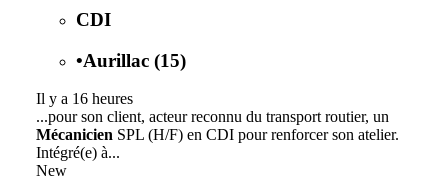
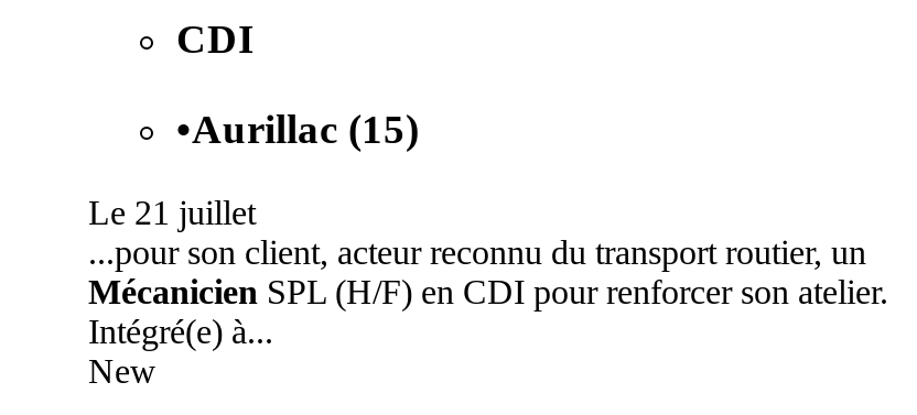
- Il y a 16 heures
+ Le 21 juillet
